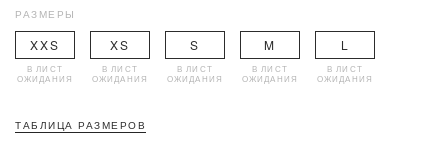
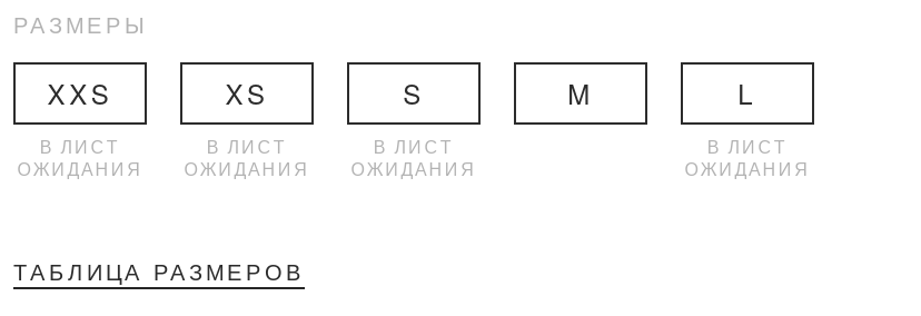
- В ЛИСТ
- ОЖИДАНИЯ
